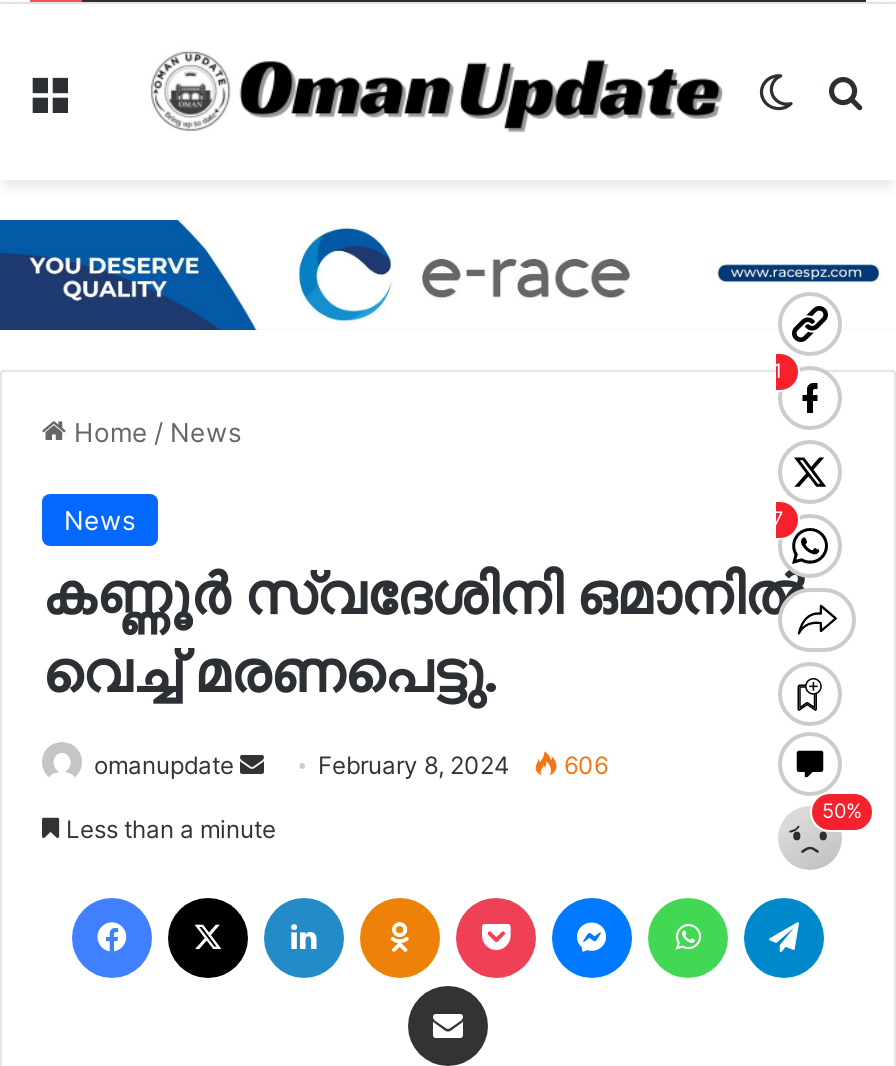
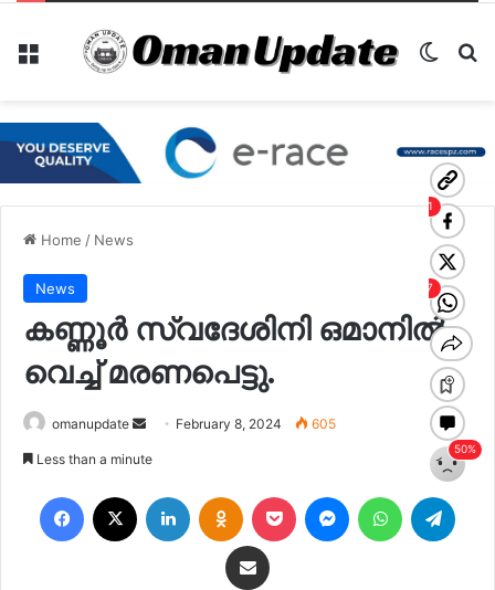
- 606
+ 605
